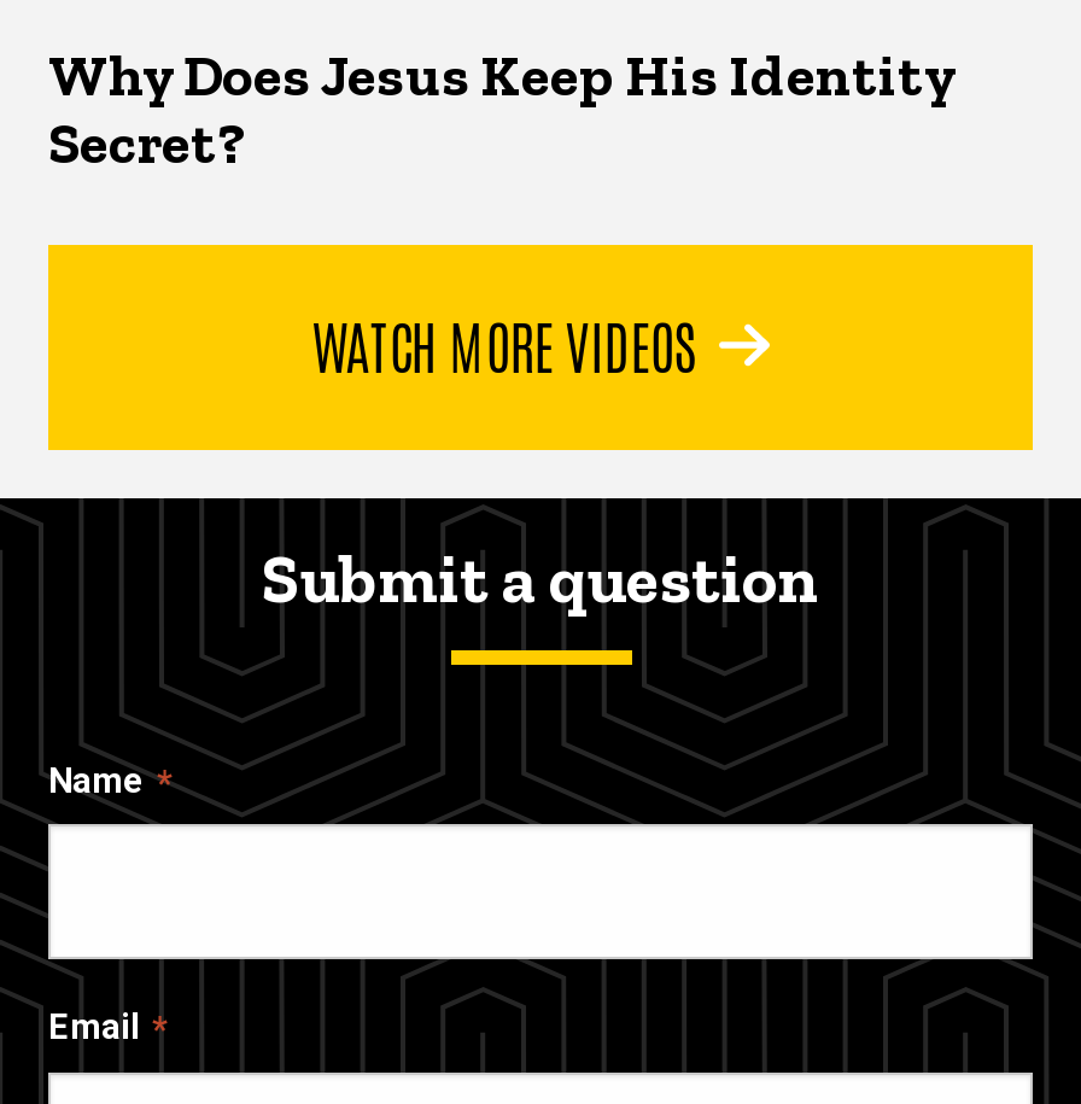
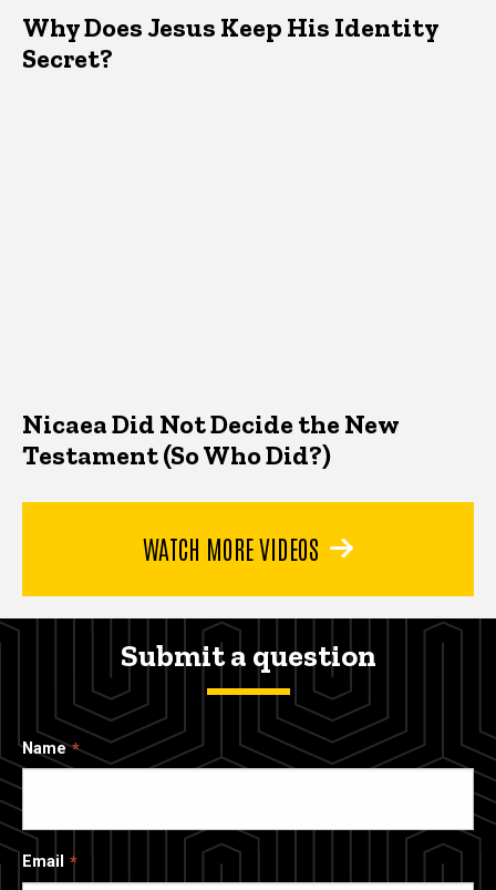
+ Nicaea Did Not Decide the New
+ Testament (So Who Did?)
